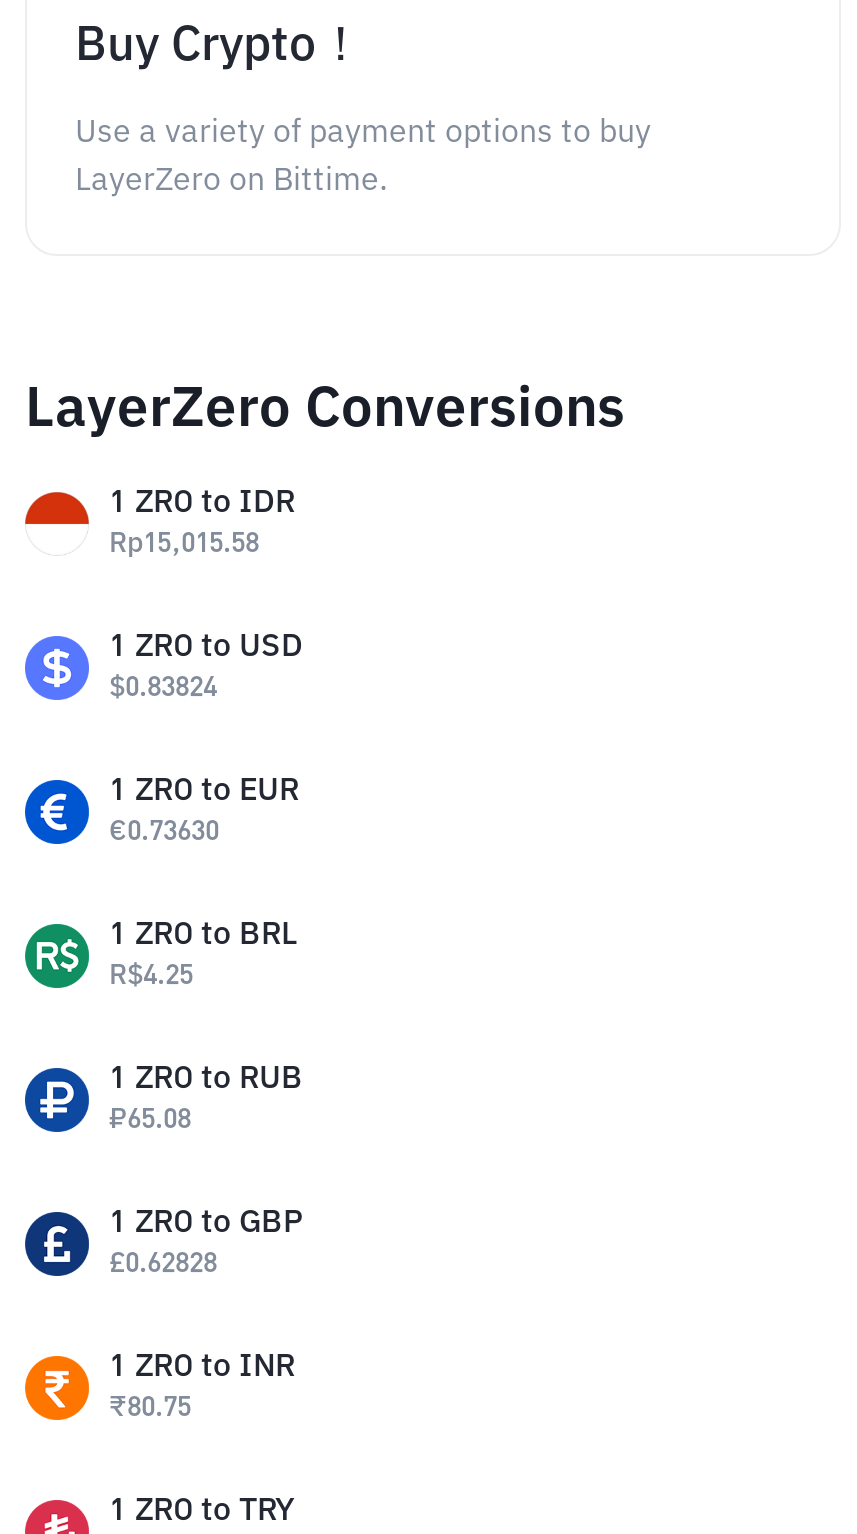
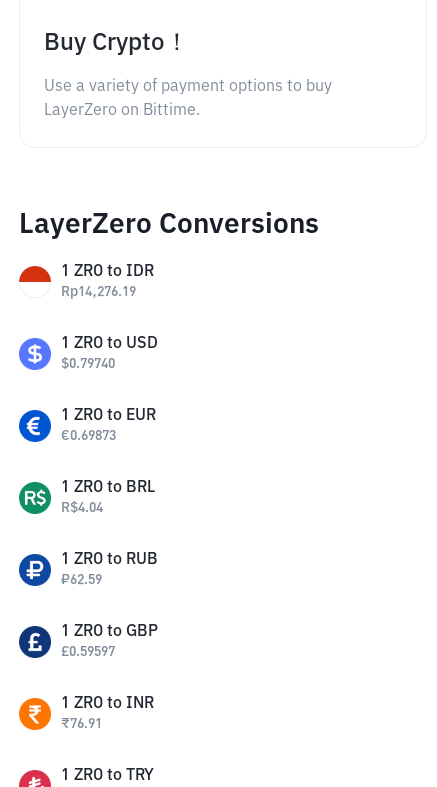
- Rp15,015.58
+ Rp14,276.19

- $0.83824
+ $0.79740

- €0.73630
+ €0.69873

- R$4.25
+ R$4.04

- ₽65.08
+ ₽62.59

- £0.62828
+ £0.59597

- ₹80.75
+ ₹76.91
